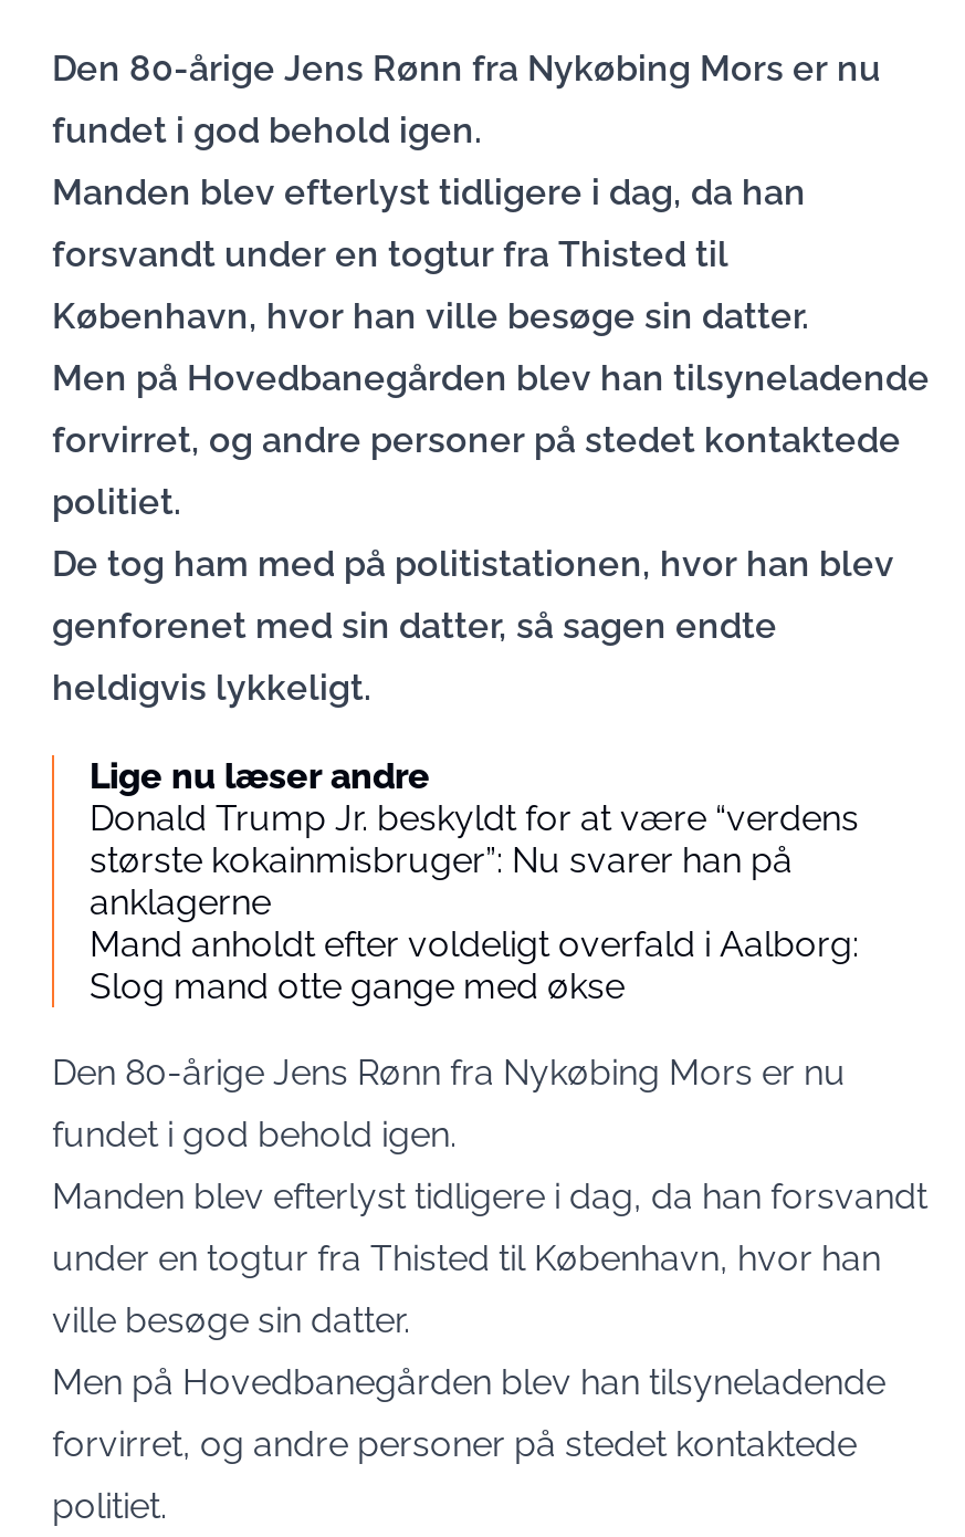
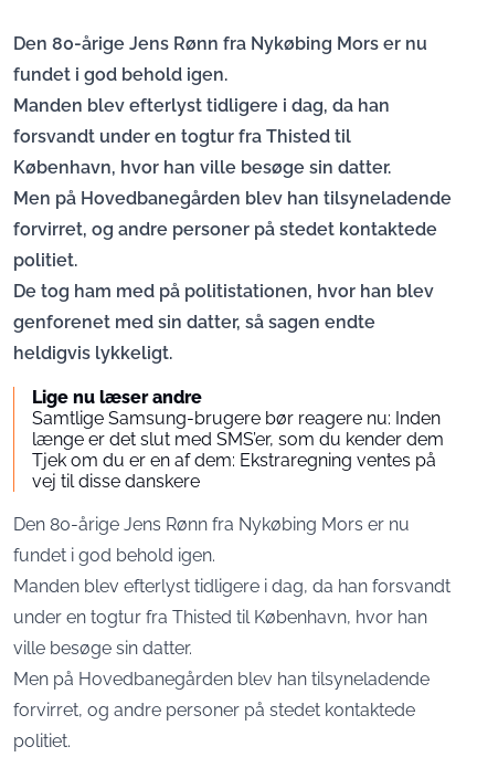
- Donald Trump Jr. beskyldt for at være “verdens
- største kokainmisbruger”: Nu svarer han på
- anklagerne
- Mand anholdt efter voldeligt overfald i Aalborg:
- Slog mand otte gange med økse
+ Samtlige Samsung-brugere bør reagere nu: Inden
+ længe er det slut med SMS’er, som du kender dem
+ Tjek om du er en af dem: Ekstraregning ventes på
+ vej til disse danskere
